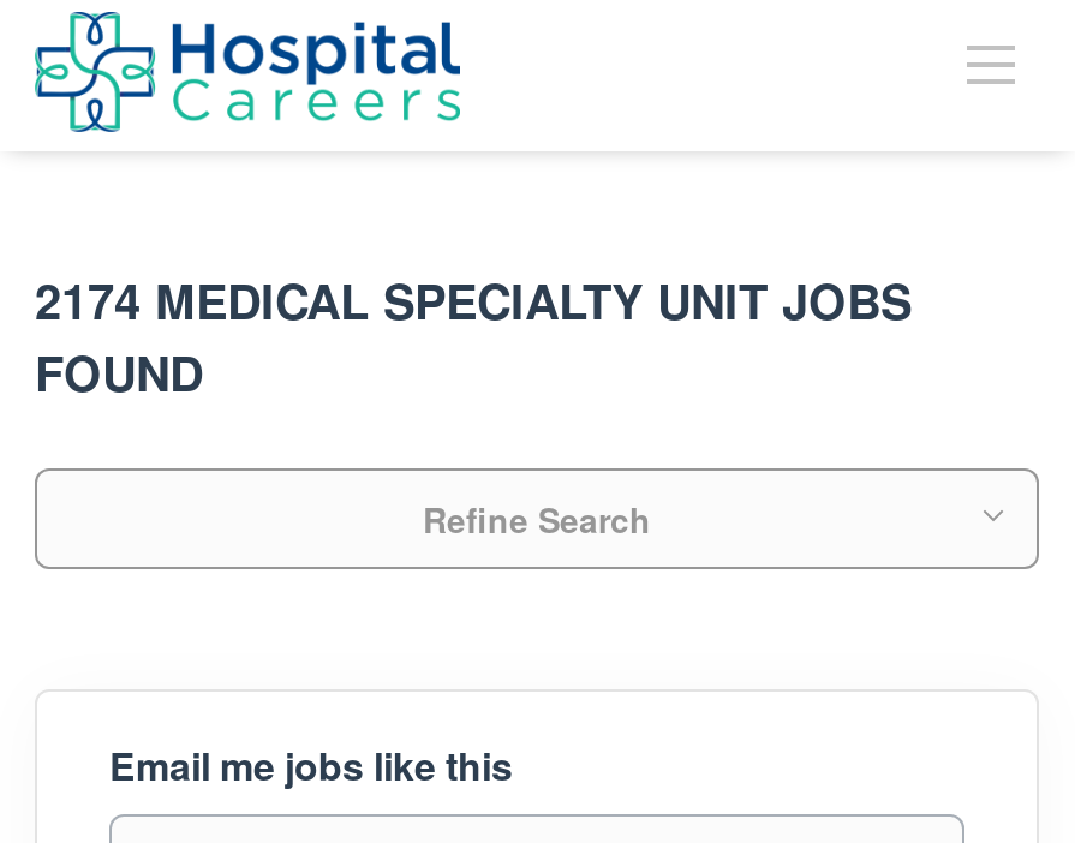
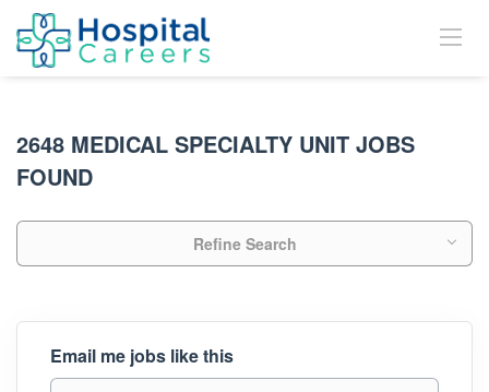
- 2174 MEDICAL SPECIALTY UNIT JOBS
+ 2648 MEDICAL SPECIALTY UNIT JOBS
